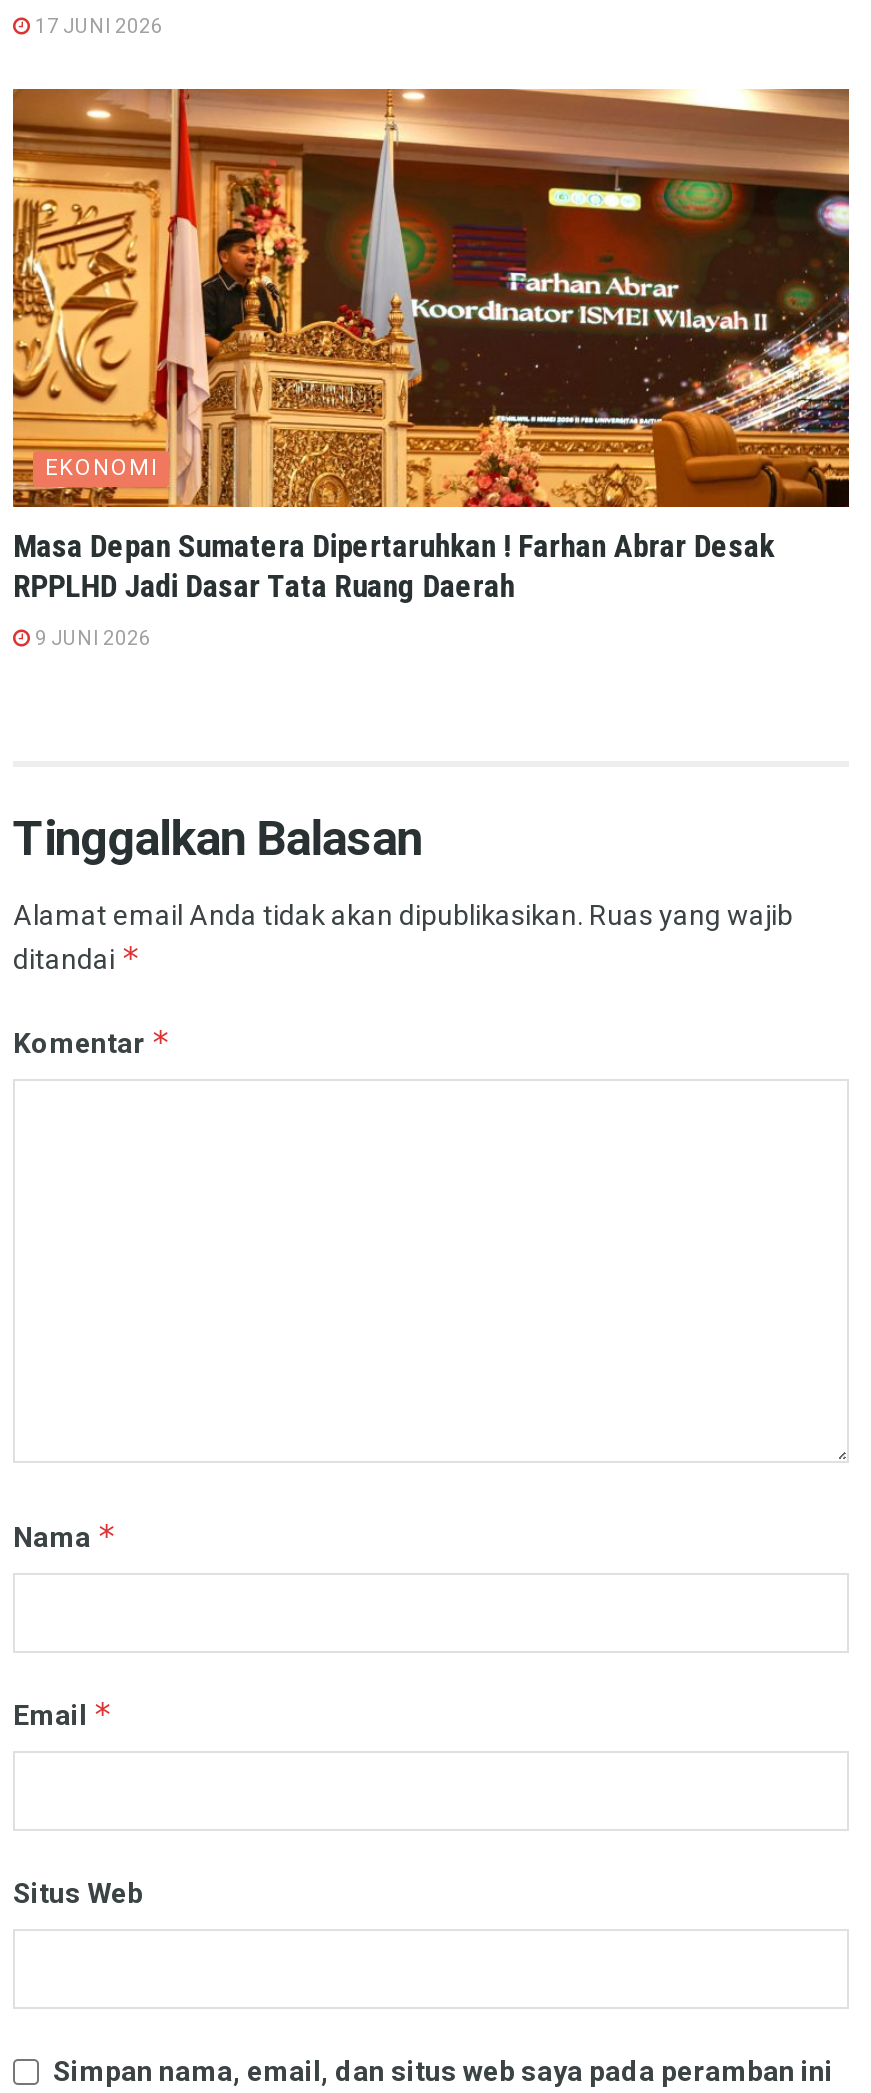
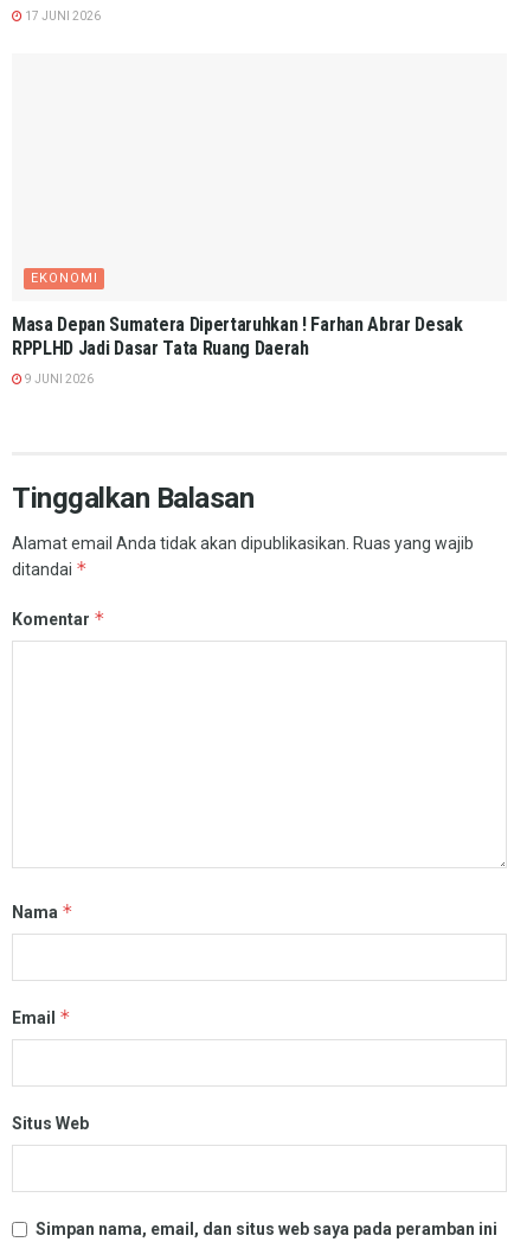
- [image]
